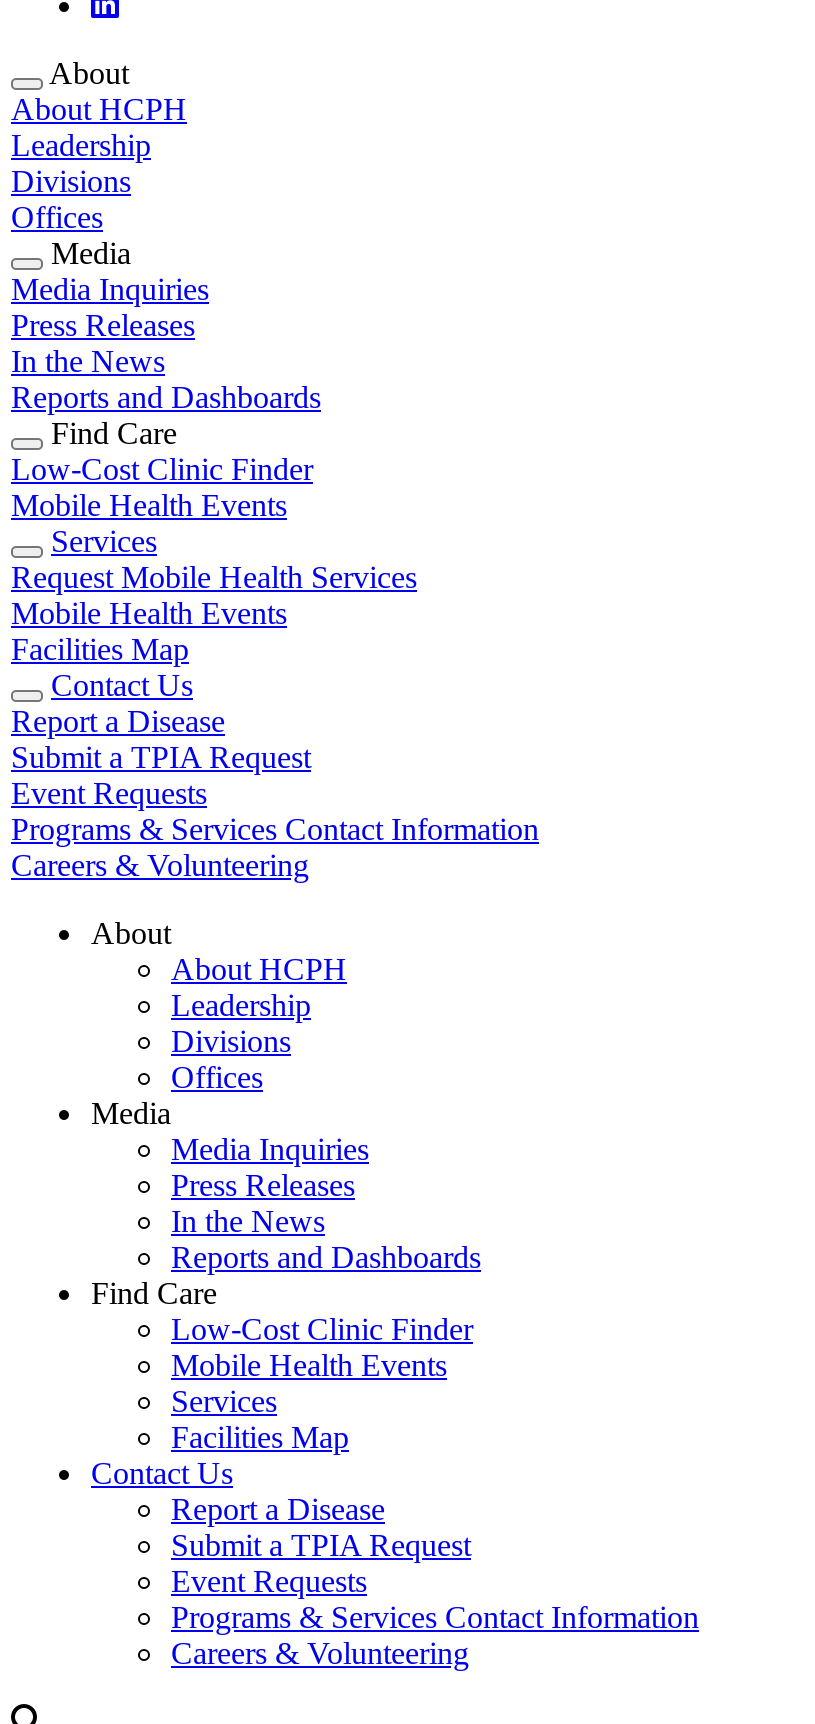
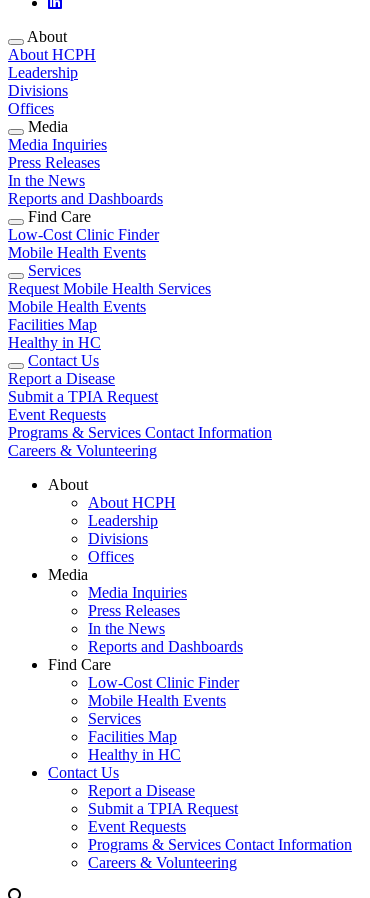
+ Healthy in HC

+ Healthy in HC
